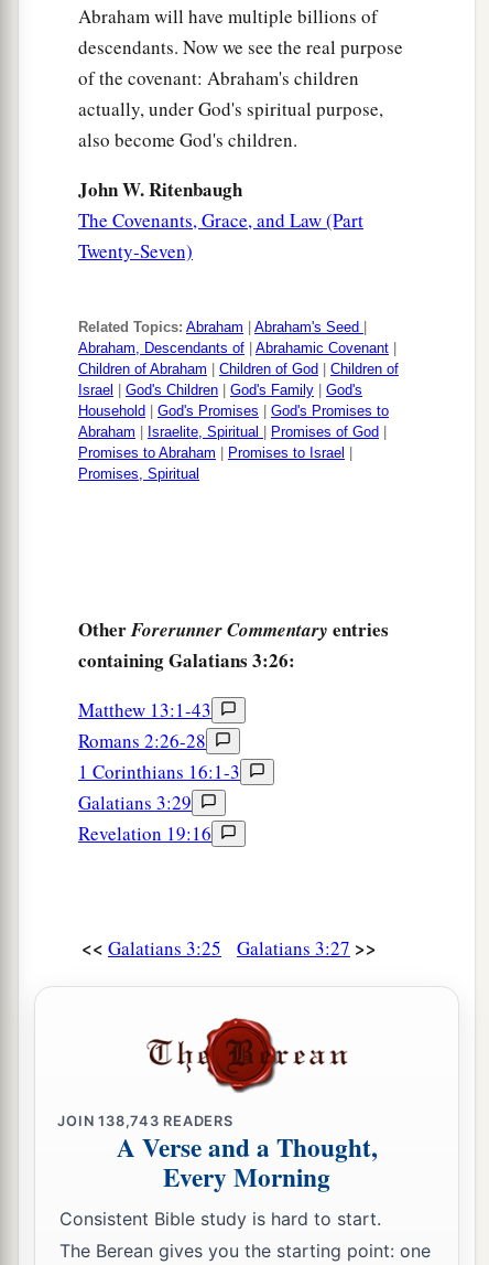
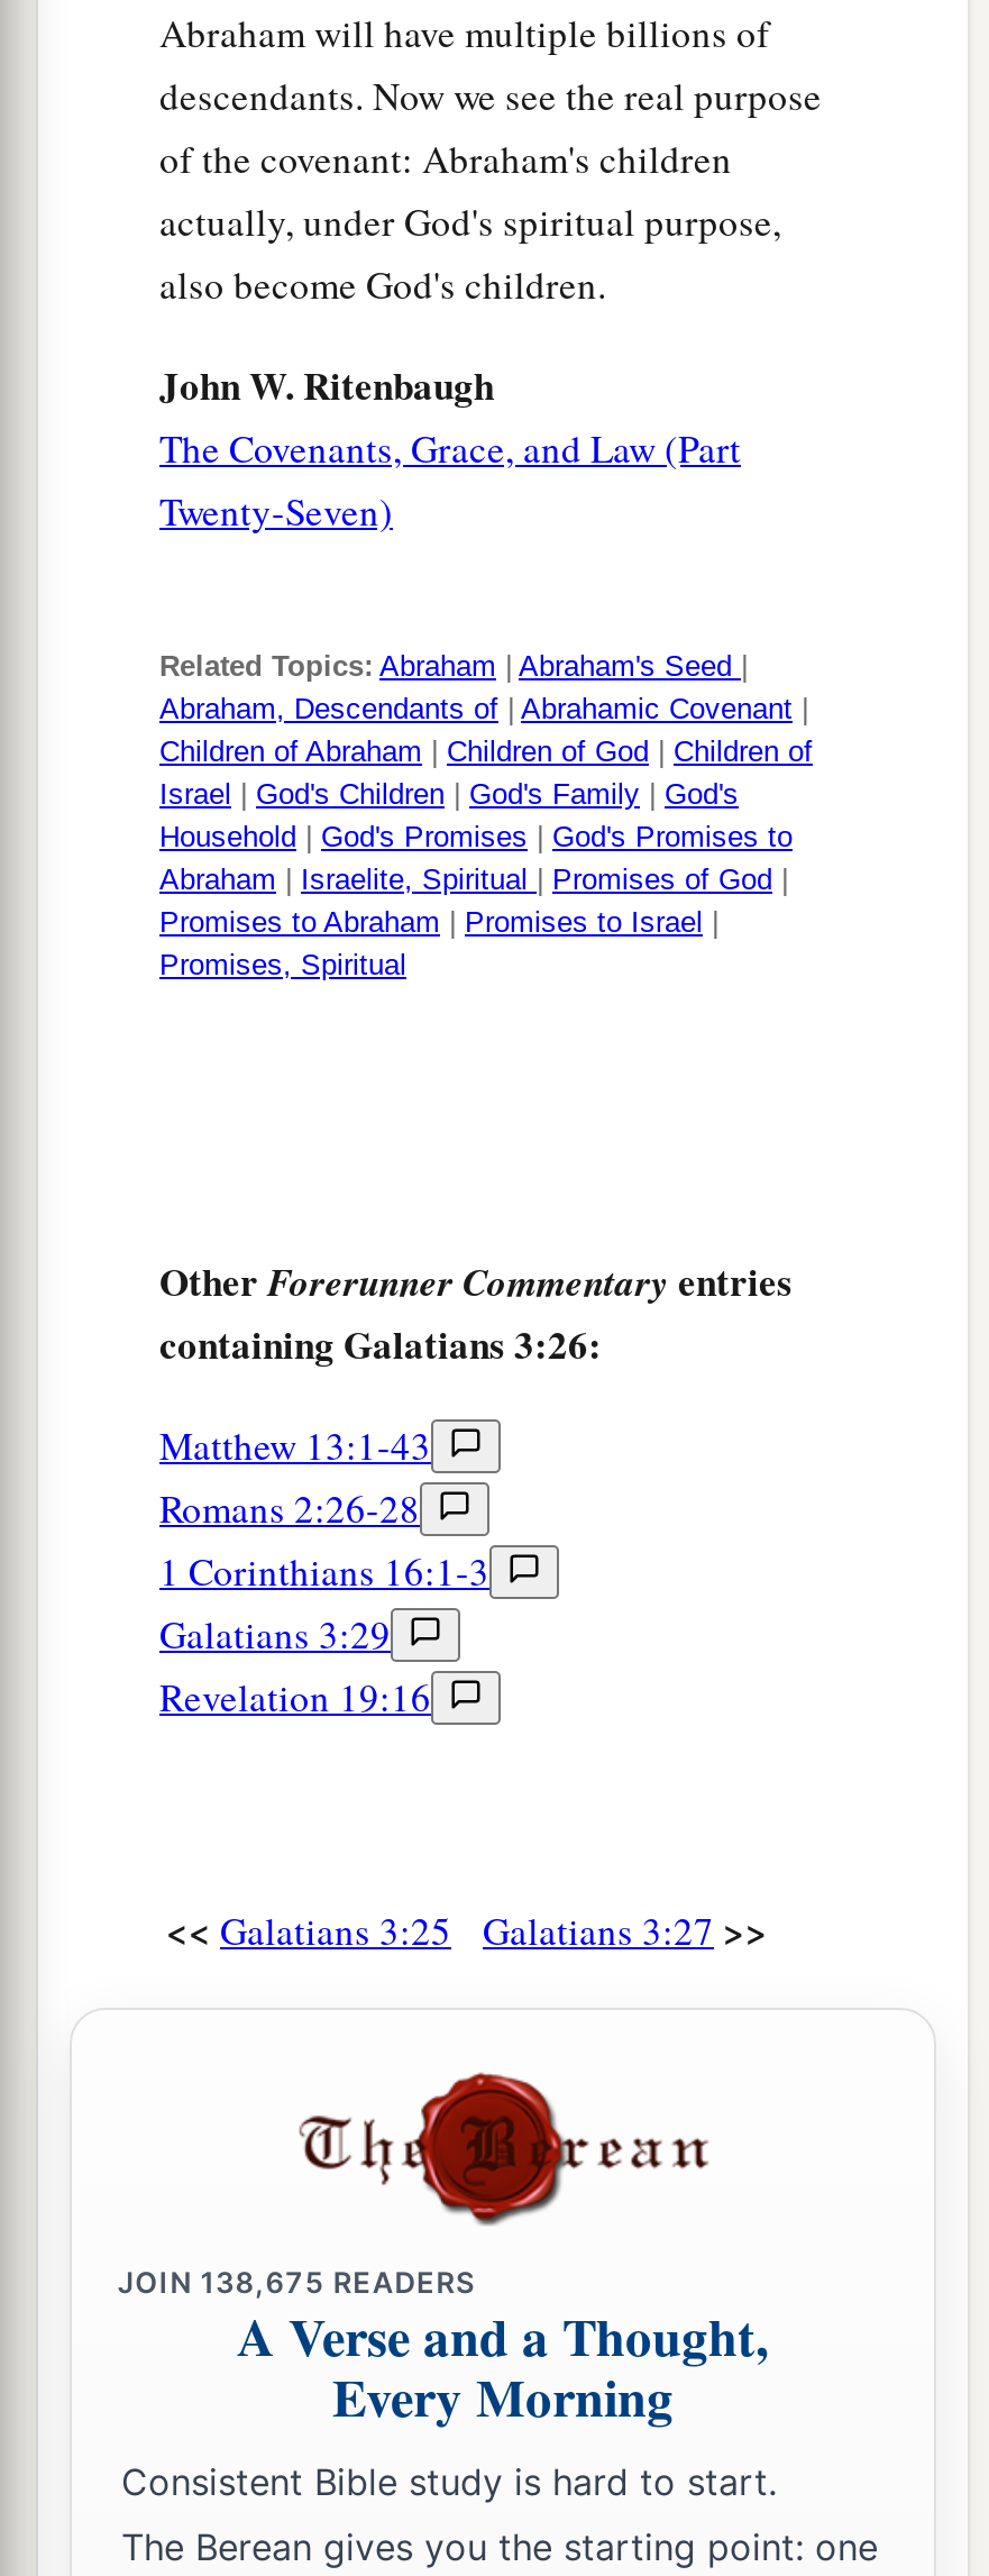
- JOIN 138,743 READERS
+ JOIN 138,675 READERS
